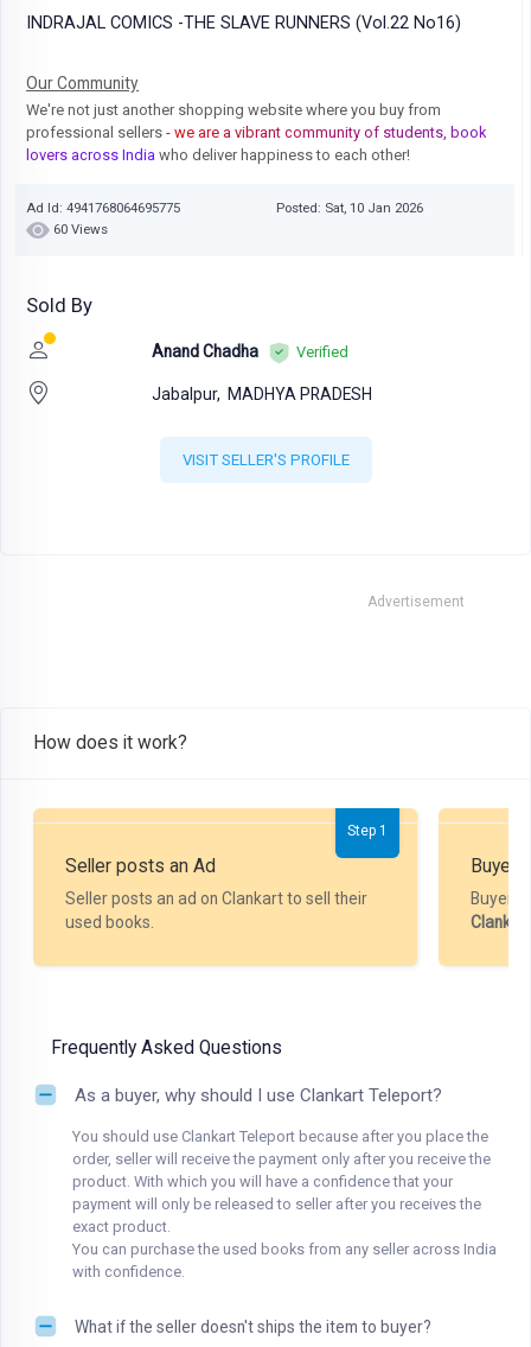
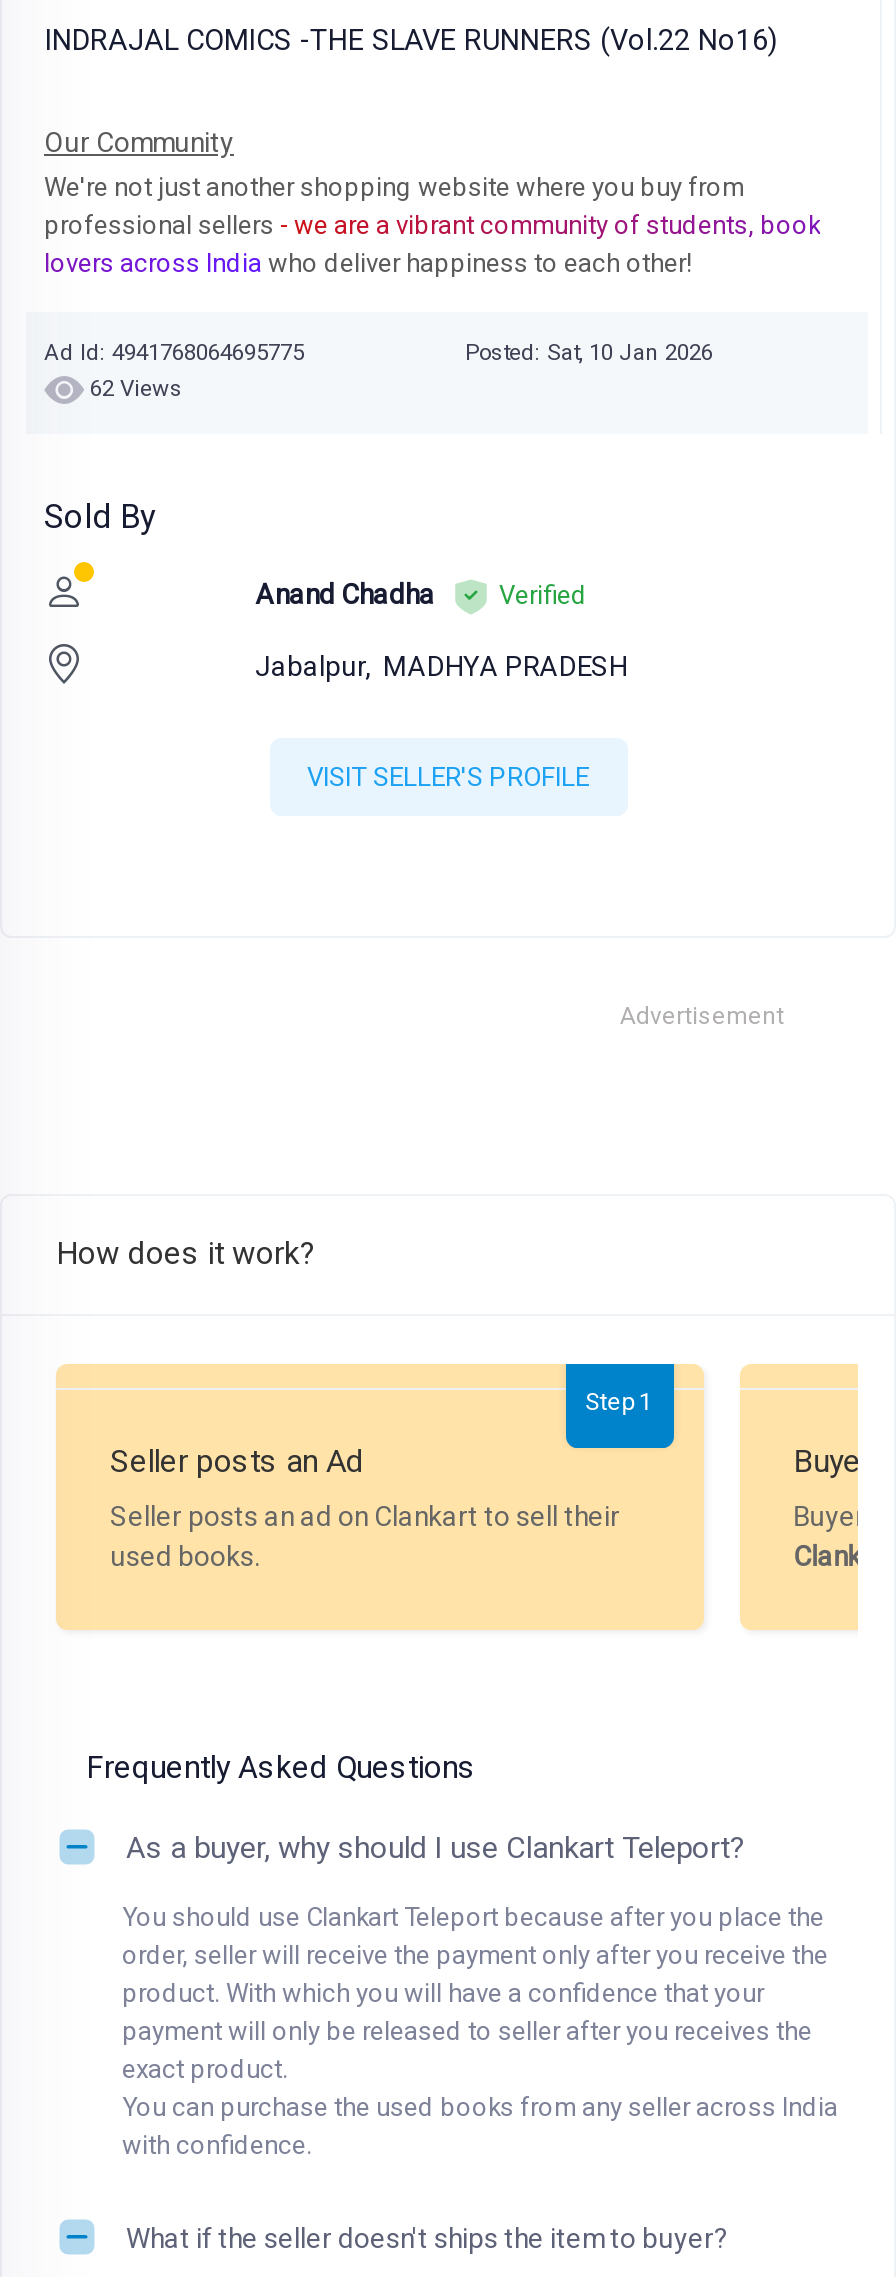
- 60 Views
+ 62 Views
